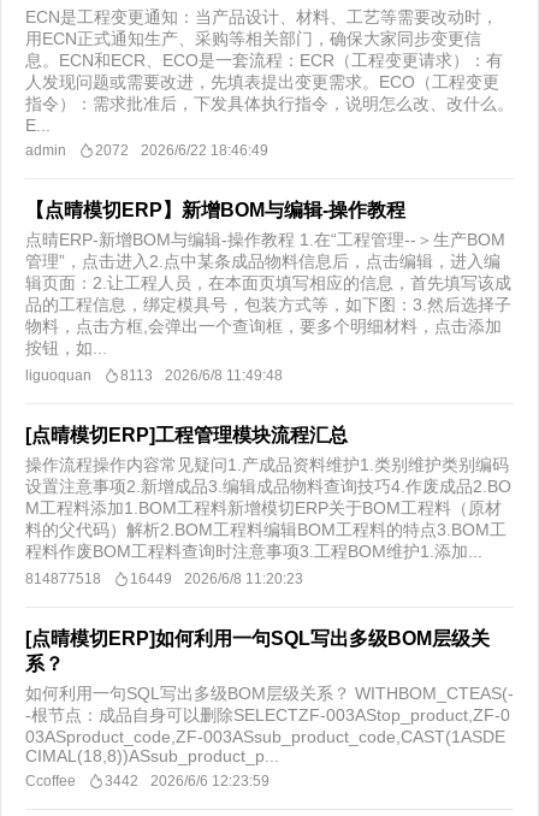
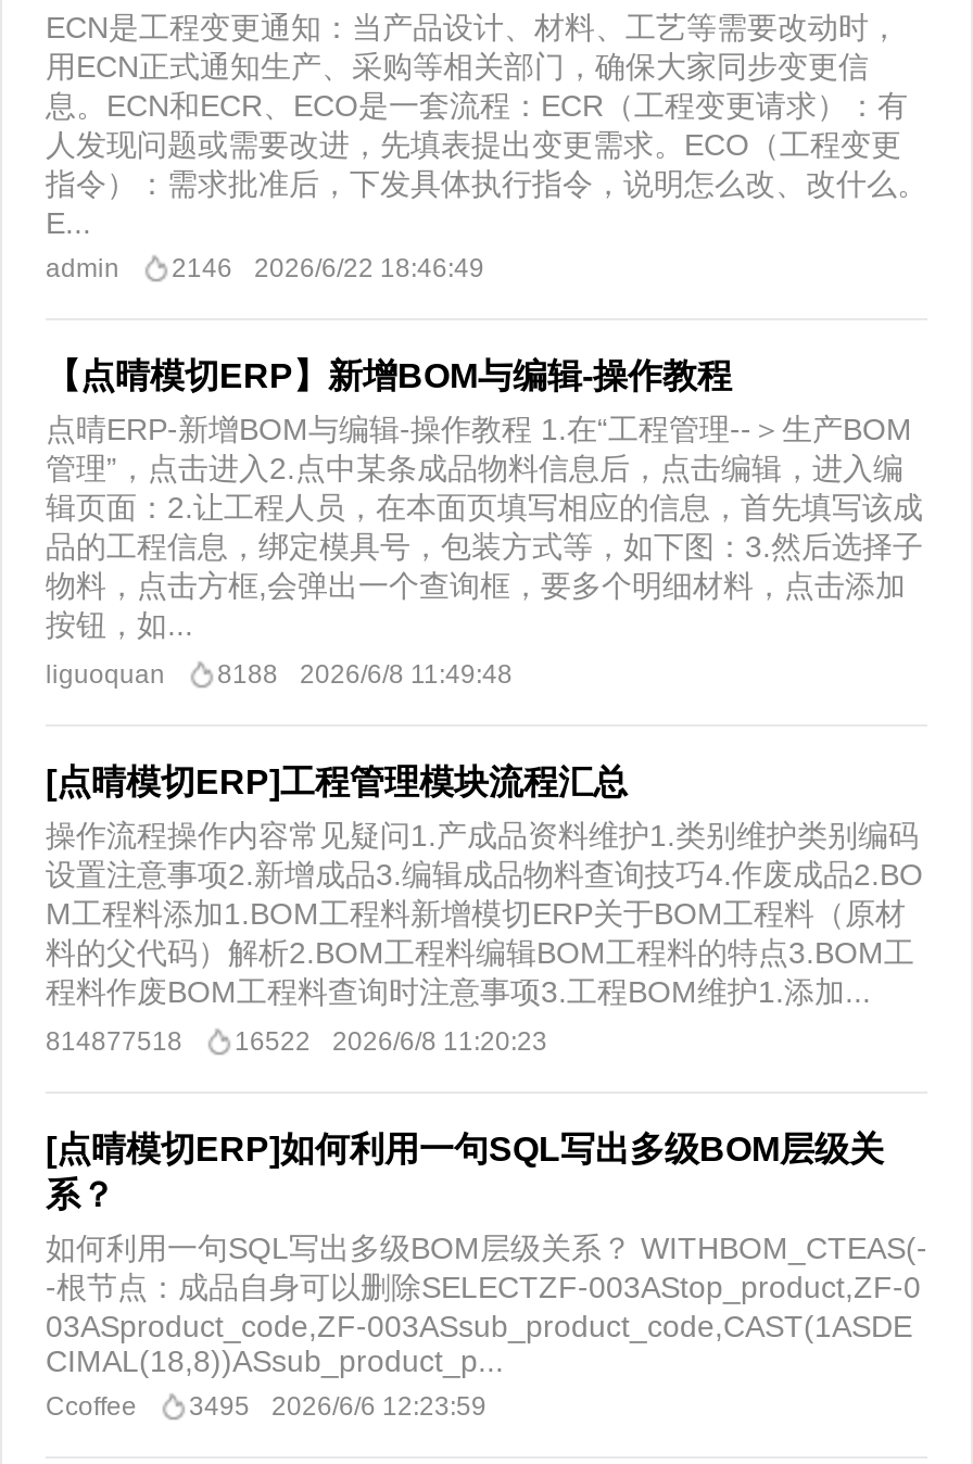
- admin 2072 2026/6/22 18:46:49
+ admin 2146 2026/6/22 18:46:49

- liguoquan 8113 2026/6/8 11:49:48
+ liguoquan 8188 2026/6/8 11:49:48

- 814877518 16449 2026/6/8 11:20:23
+ 814877518 16522 2026/6/8 11:20:23

- Ccoffee 3442 2026/6/6 12:23:59
+ Ccoffee 3495 2026/6/6 12:23:59
